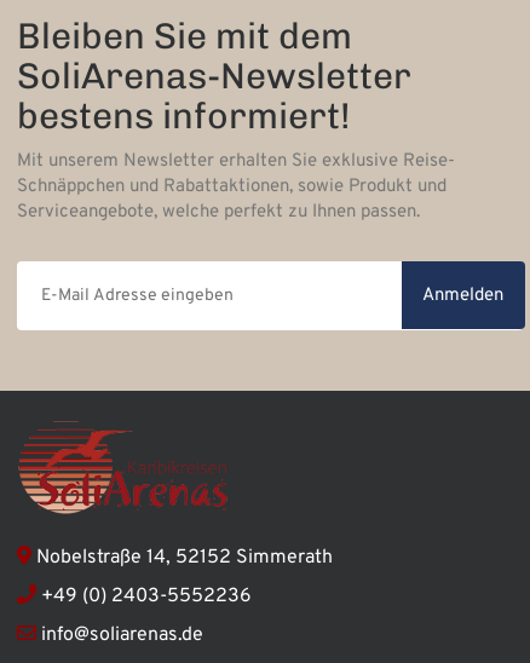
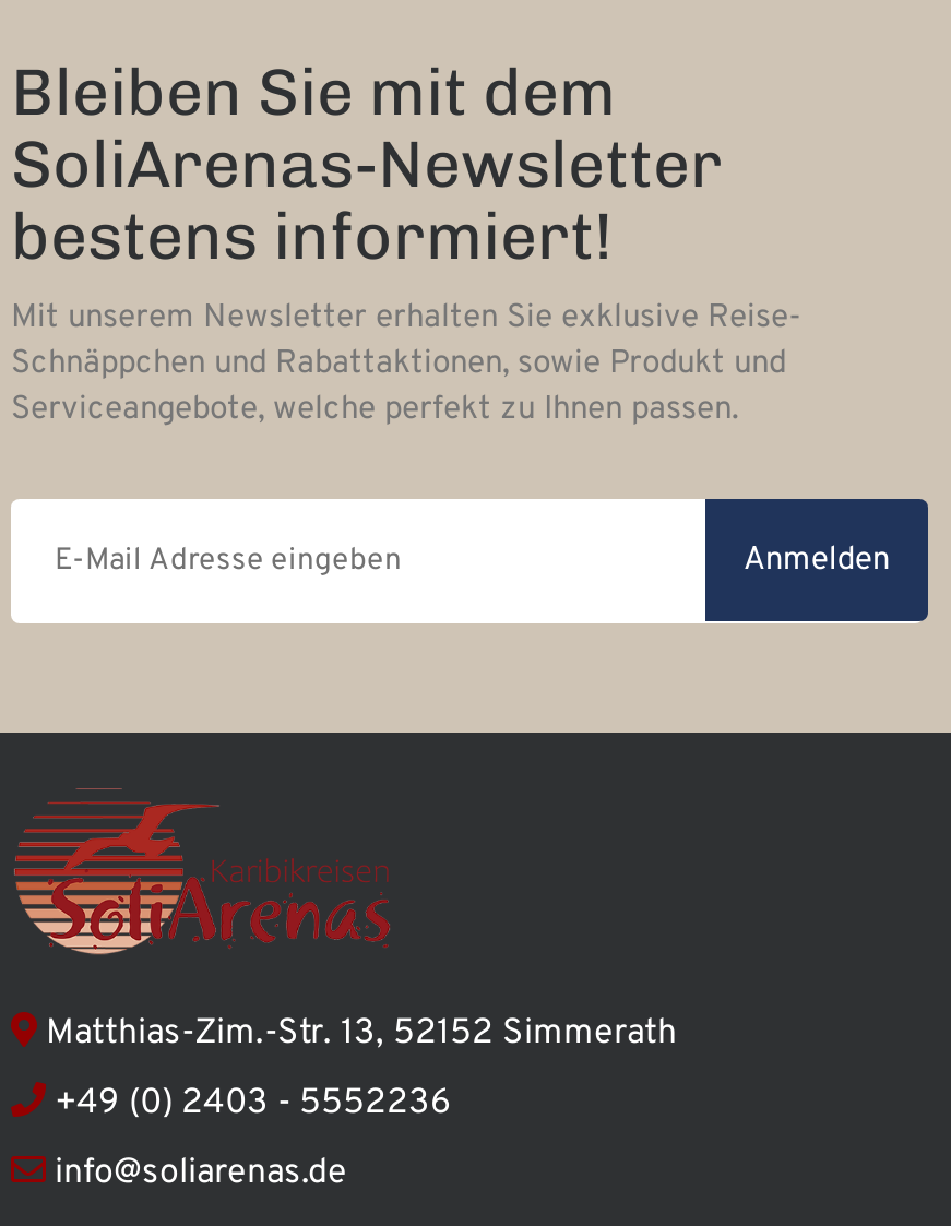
- Nobelstraße 14, 52152 Simmerath
+ Matthias-Zim.-Str. 13, 52152 Simmerath

- +49 (0) 2403-5552236
+ +49 (0) 2403 - 5552236
